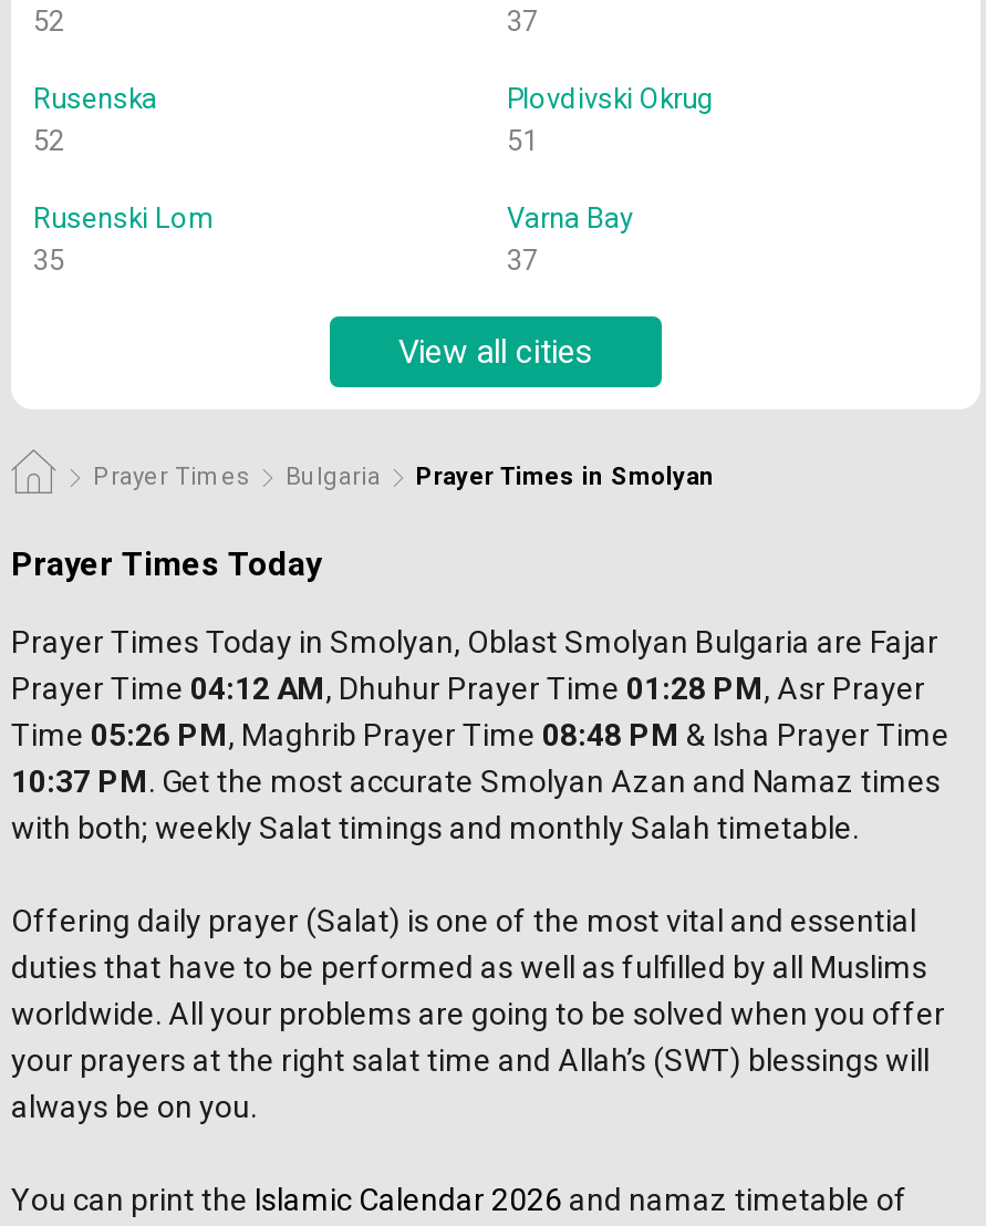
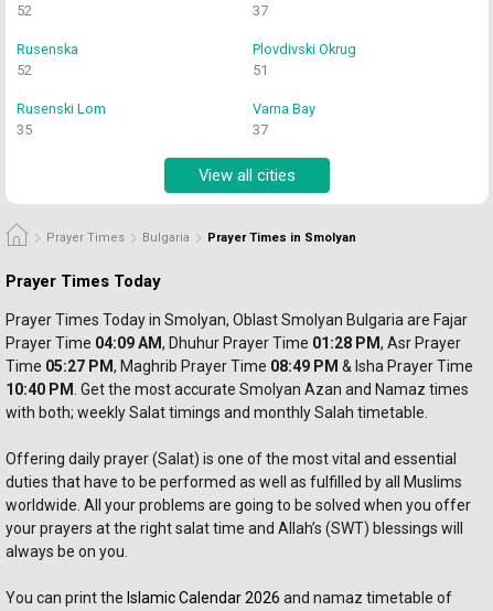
- Prayer Time 04:12 AM, Dhuhur Prayer Time 01:28 PM, Asr
+ Prayer Time 04:09 AM, Dhuhur Prayer Time 01:28 PM, Asr

- Time 05:26 PM, Maghrib Prayer Time 08:48 PM
+ Time 05:27 PM, Maghrib Prayer Time 08:49 PM

- 10:37 PM. Get the most accurate Smolyan Azan and Namaz times
+ 10:40 PM. Get the most accurate Smolyan Azan and Namaz times
